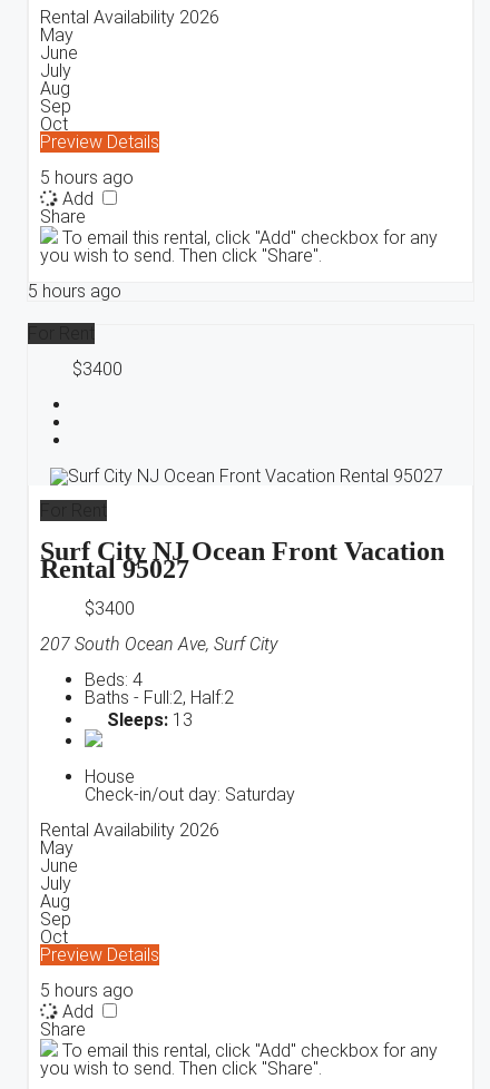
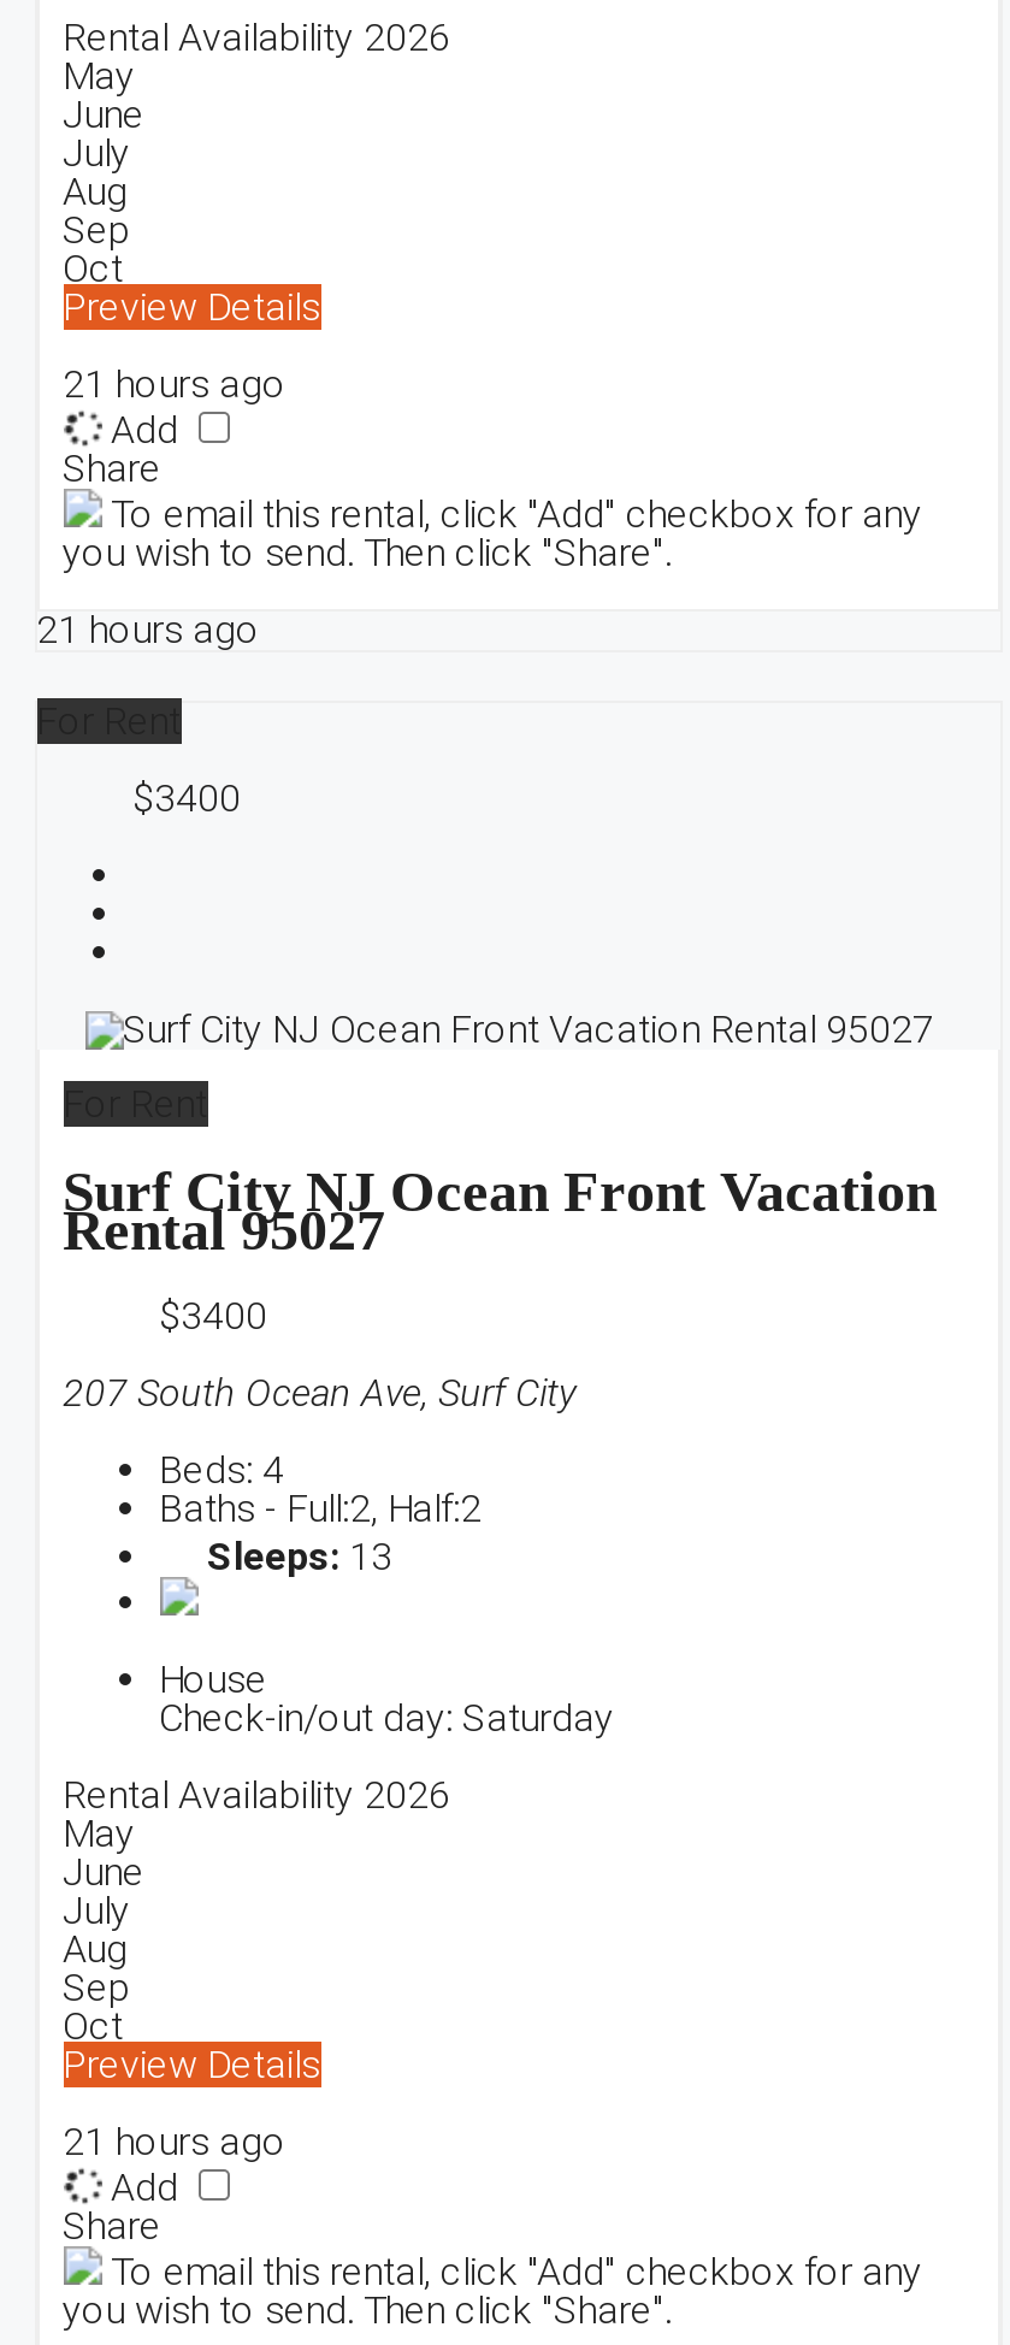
- 5 hours ago
+ 21 hours ago

- 5 hours ago
+ 21 hours ago

- 5 hours ago
+ 21 hours ago
